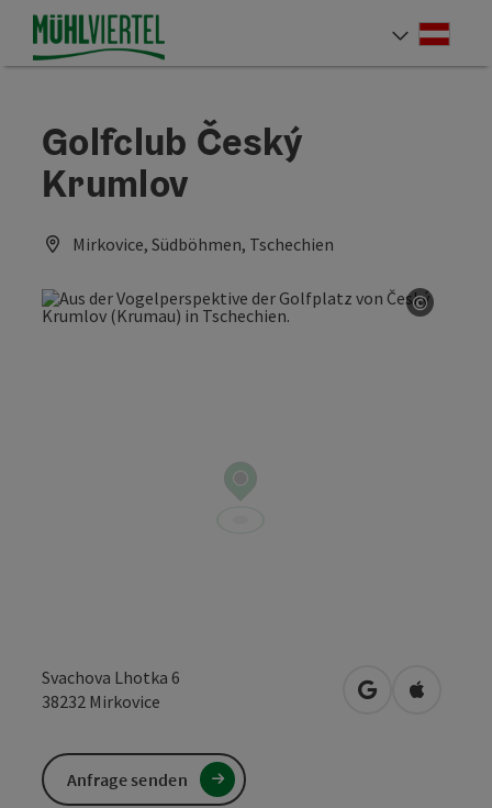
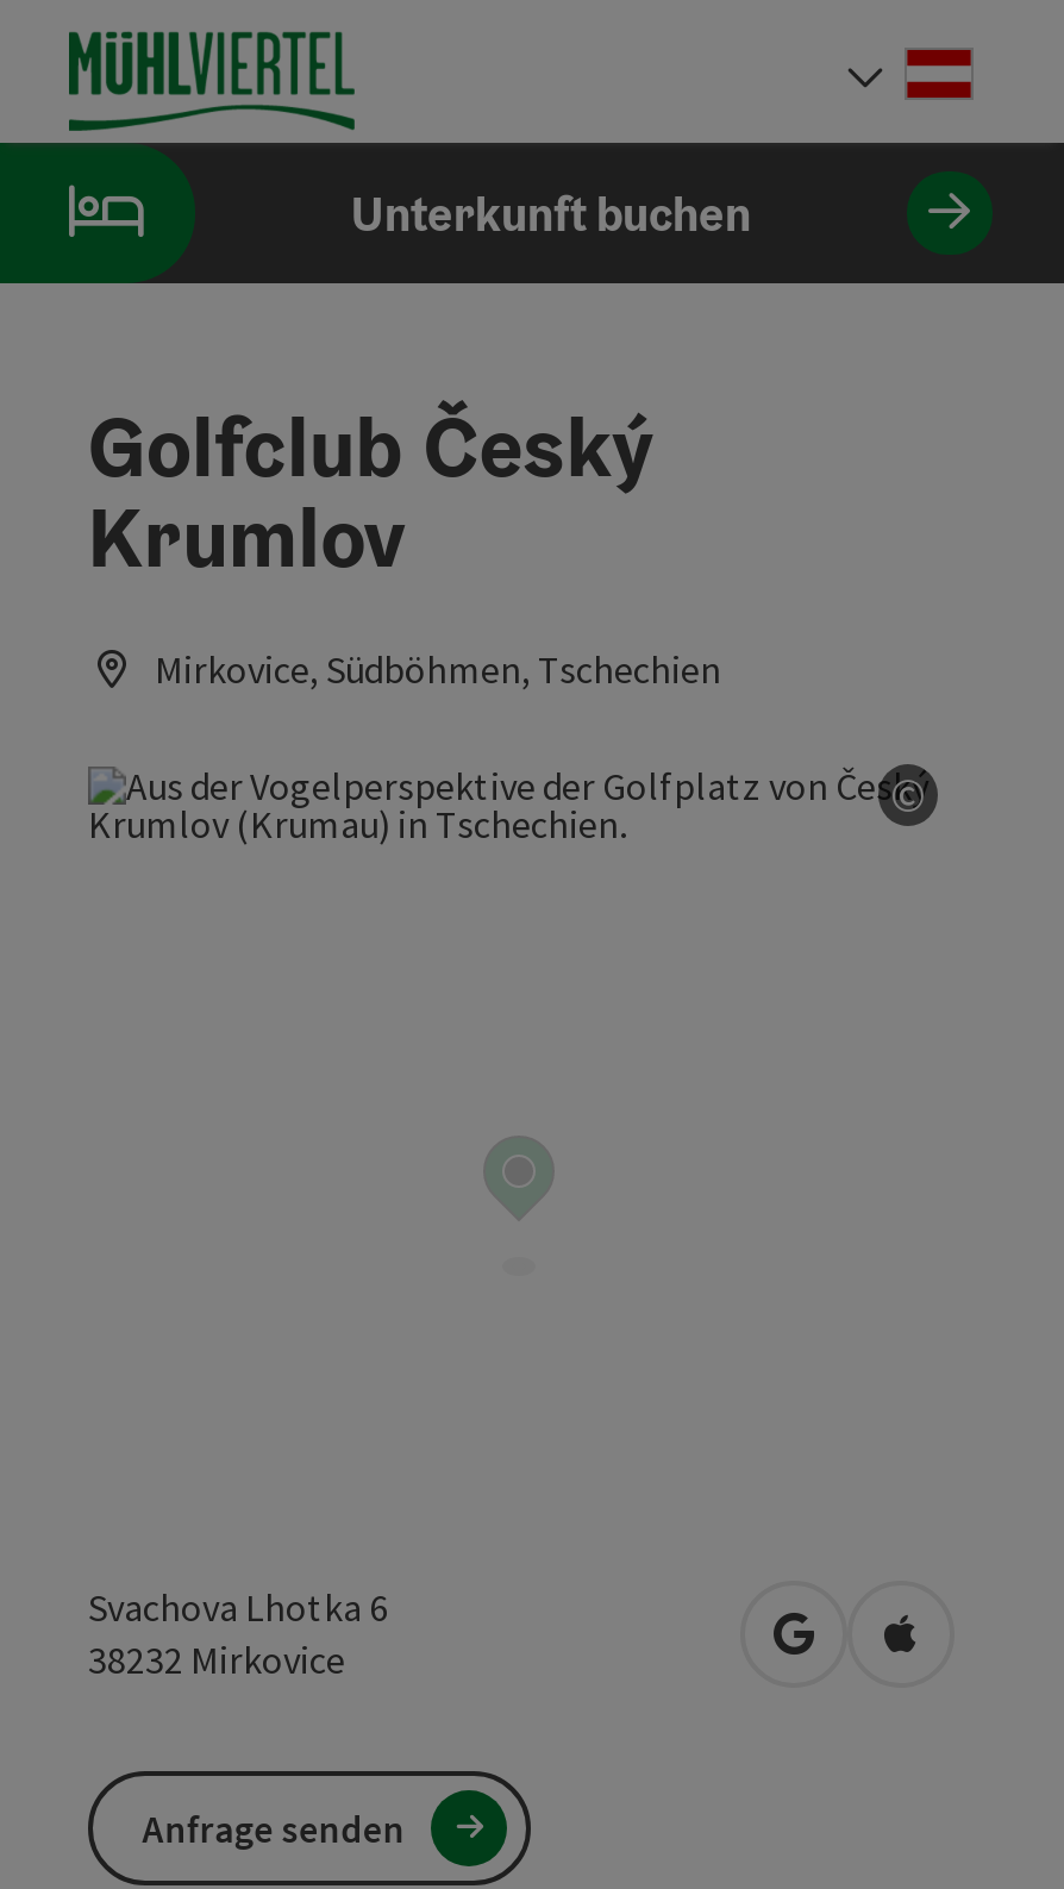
+ Unterkunft buchen
